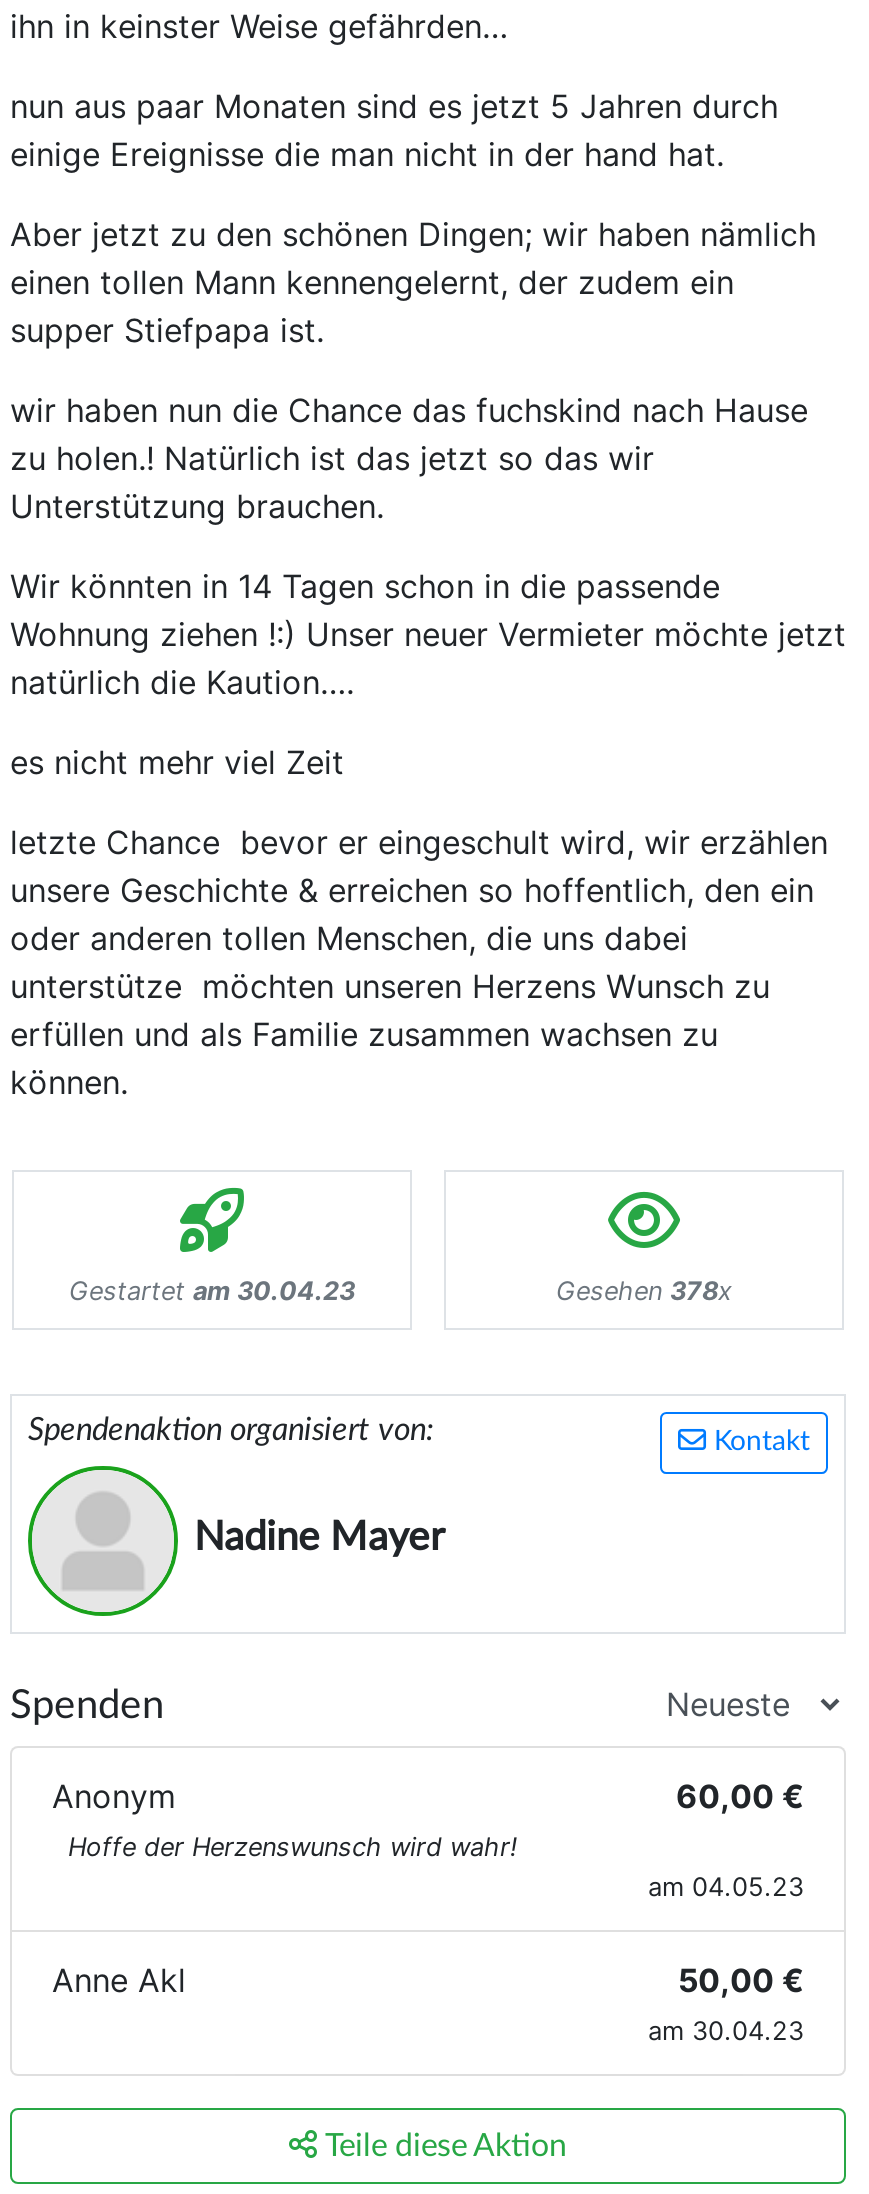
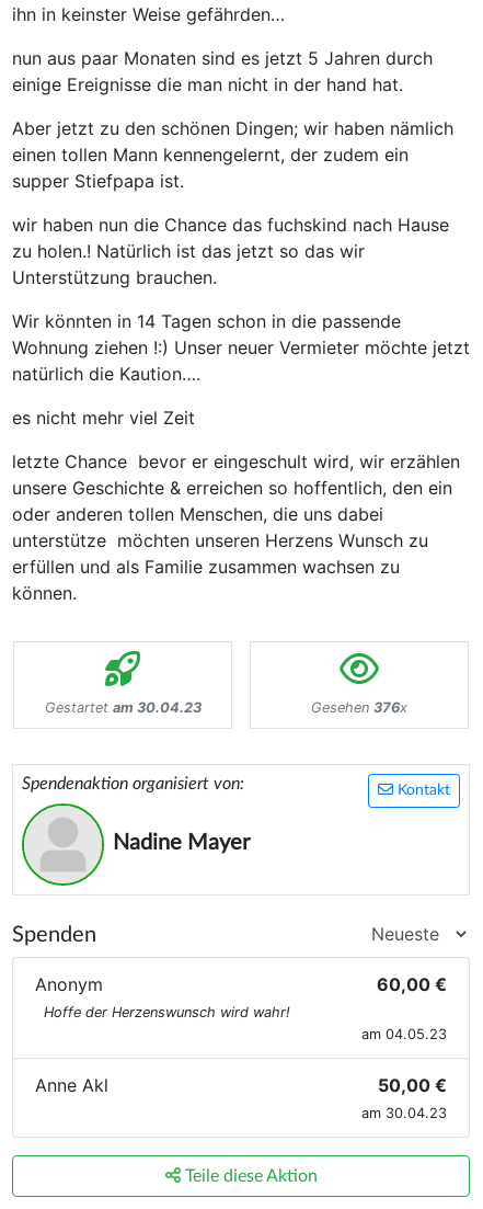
- Gesehen 378x
+ Gesehen 376x
